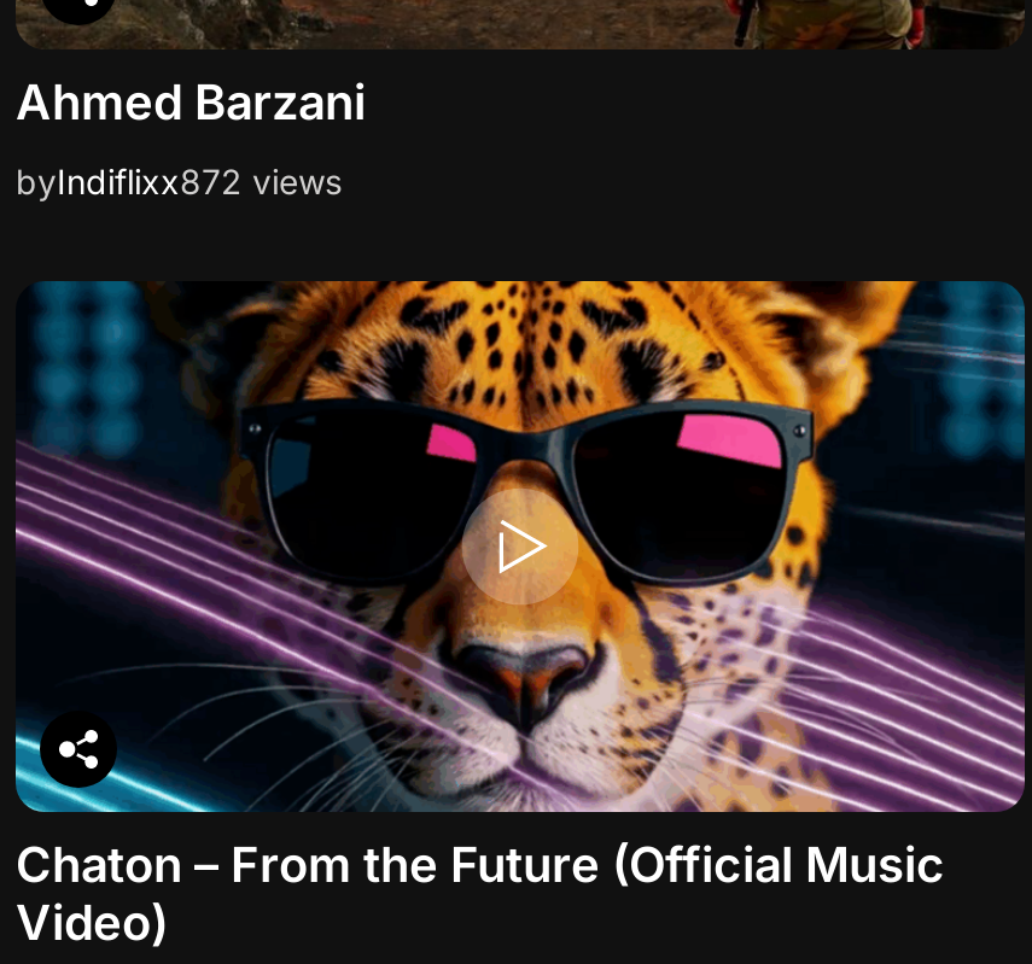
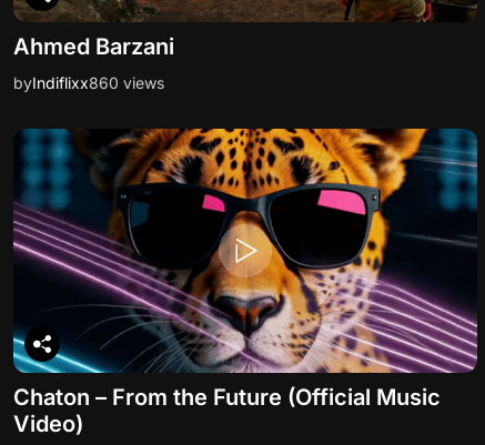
- byIndiflixx872 views
+ byIndiflixx860 views
